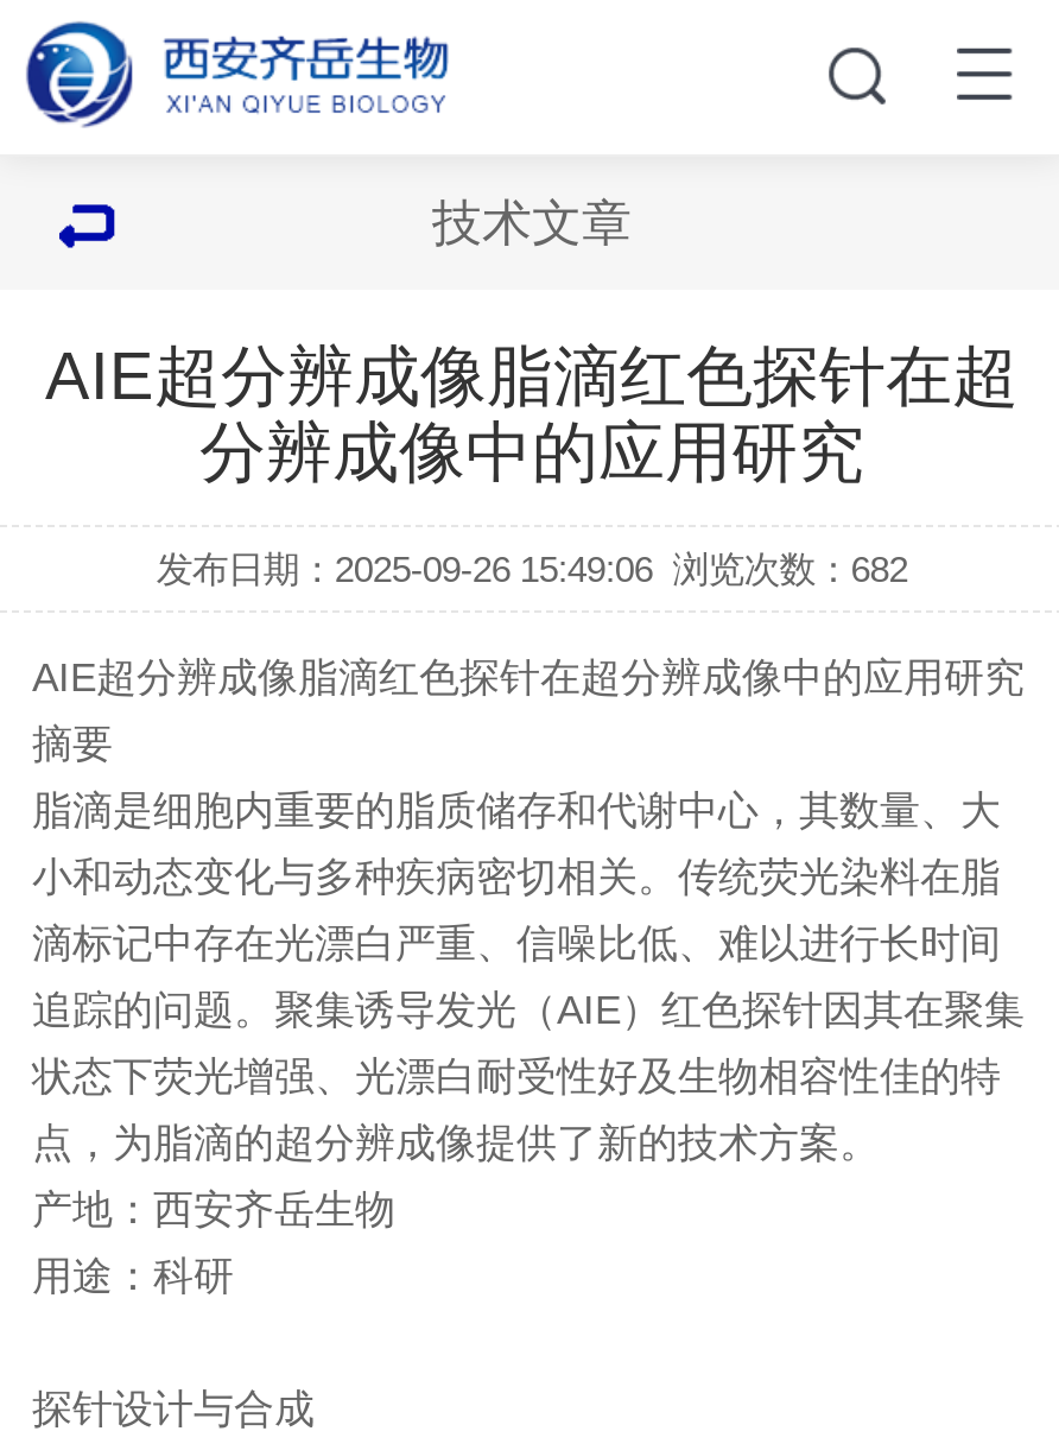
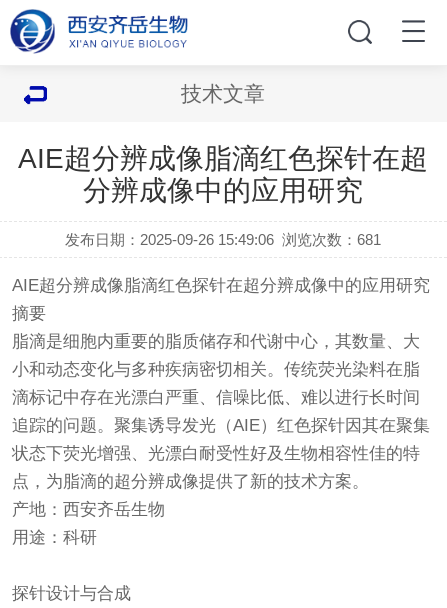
- 发布日期：2025-09-26 15:49:06 浏览次数：682
+ 发布日期：2025-09-26 15:49:06 浏览次数：681
